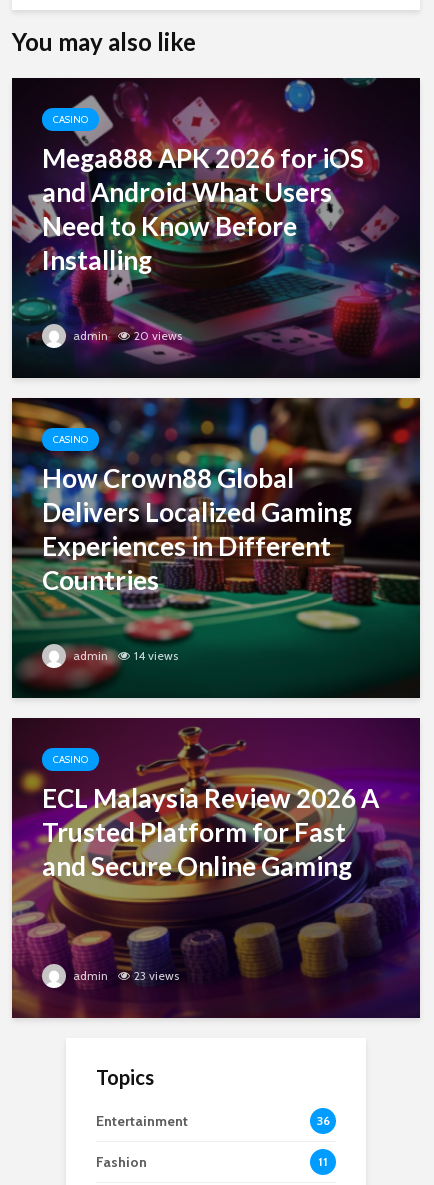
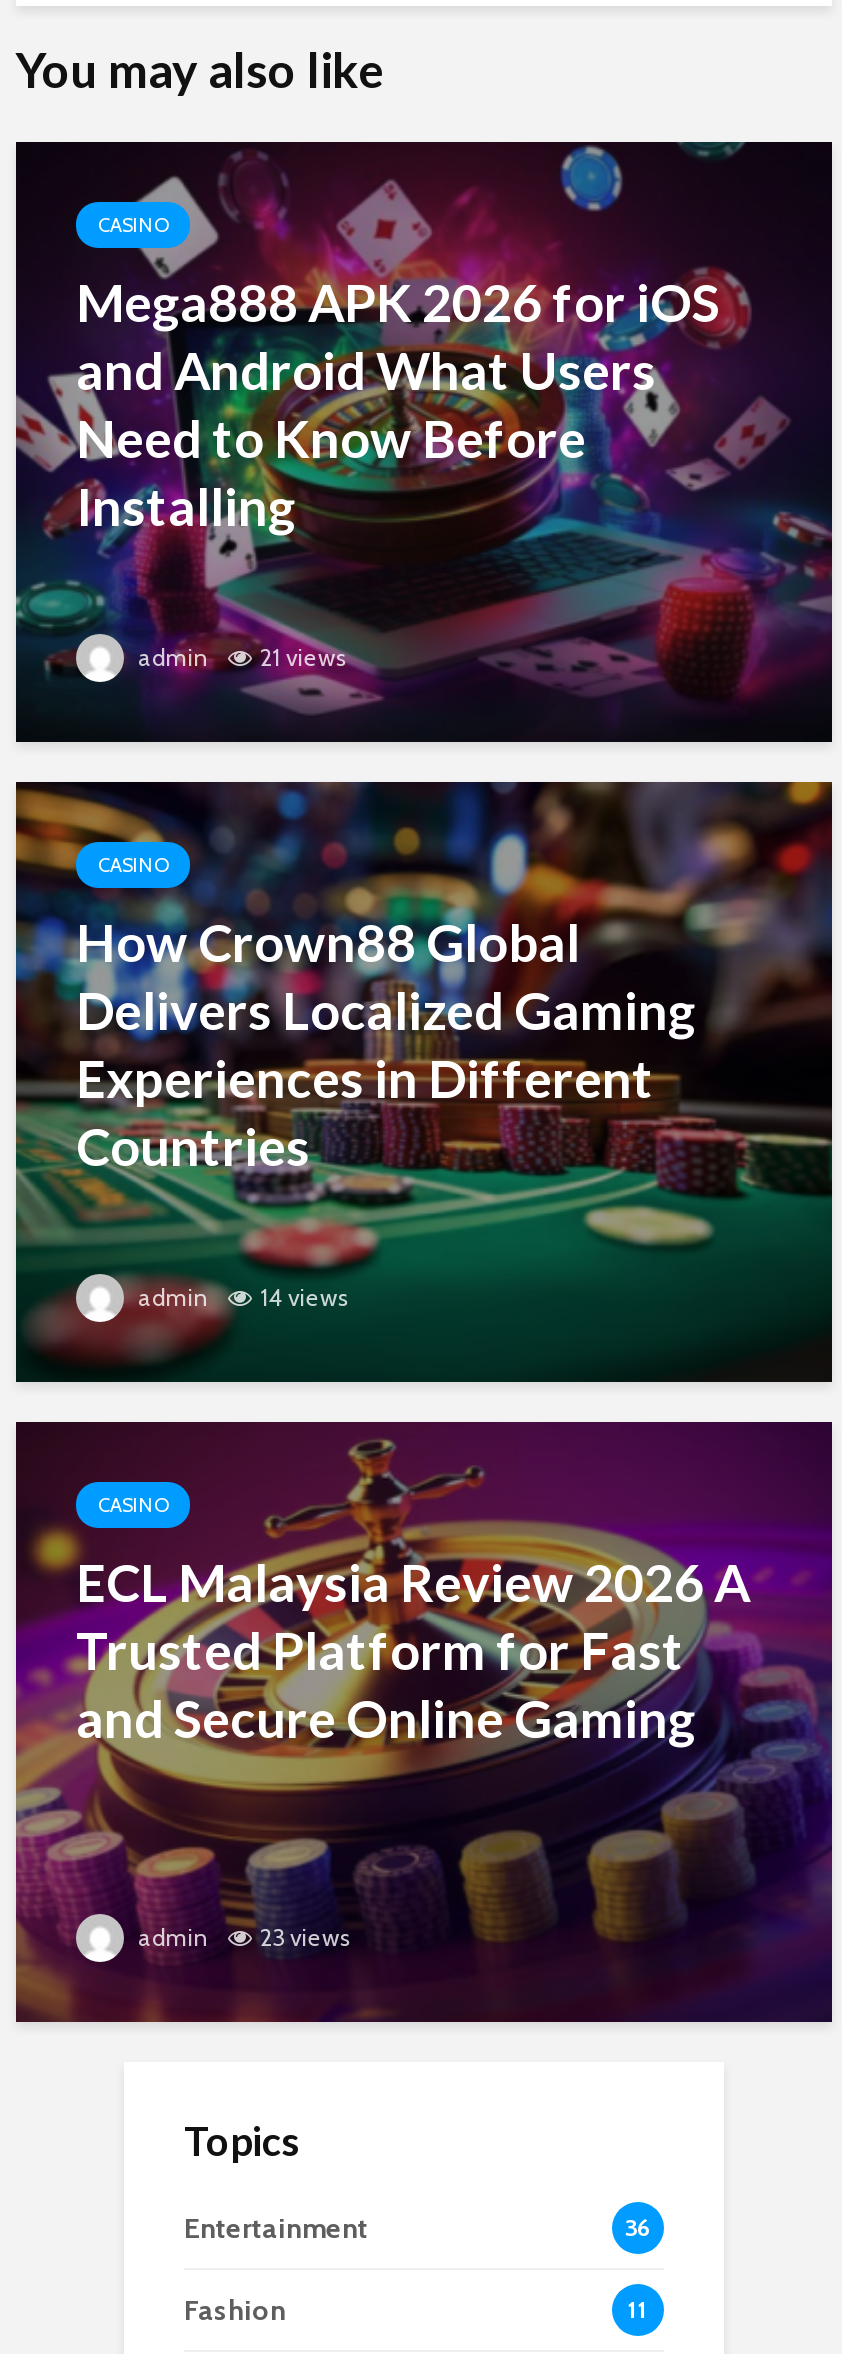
- admin 20 views
+ admin 21 views
